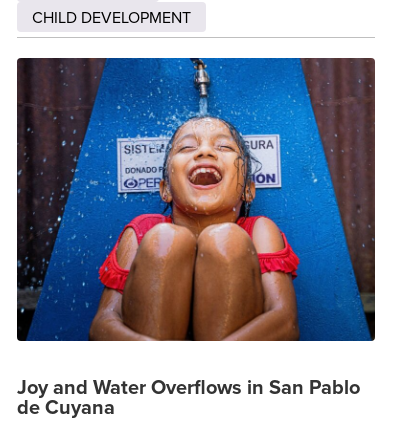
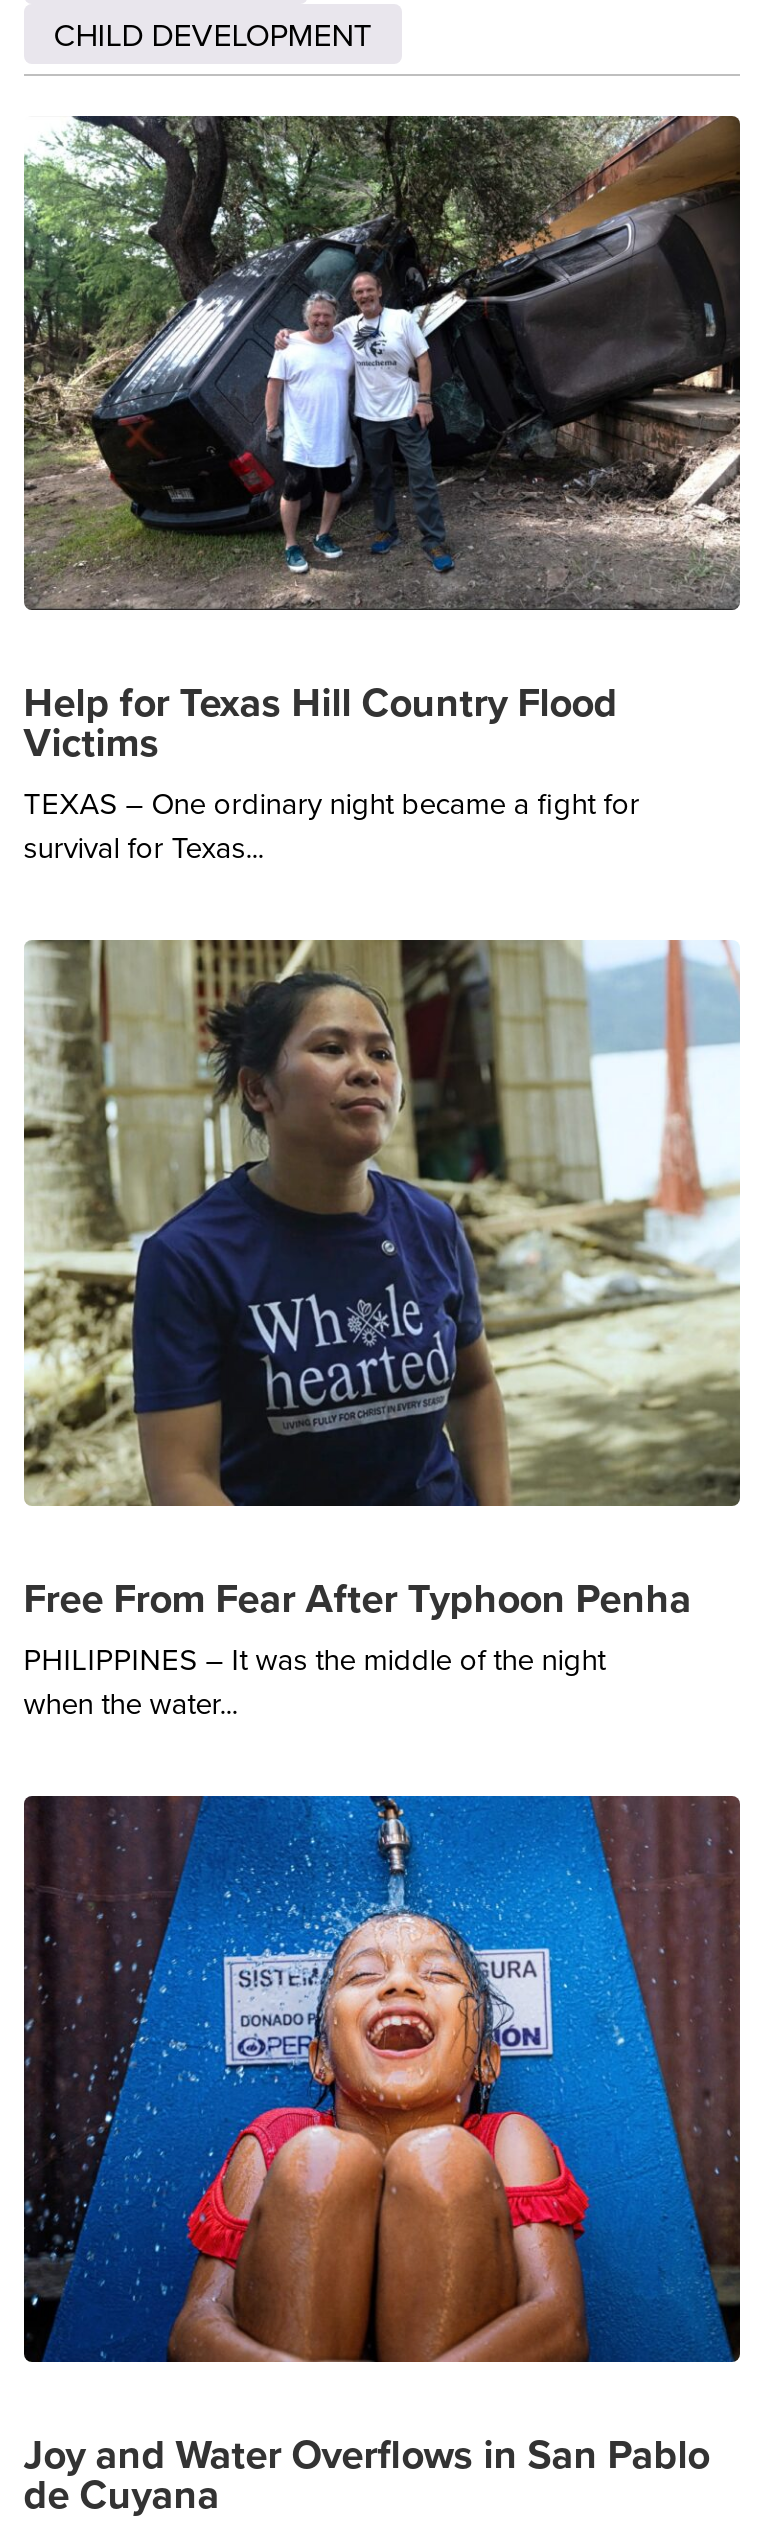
+ [image]
+ Help for Texas Hill Country Flood
+ Victims
+ TEXAS – One ordinary night became a fight for
+ survival for Texas...

+ [image]
+ Free From Fear After Typhoon Penha
+ PHILIPPINES – It was the middle of the night
+ when the water...
